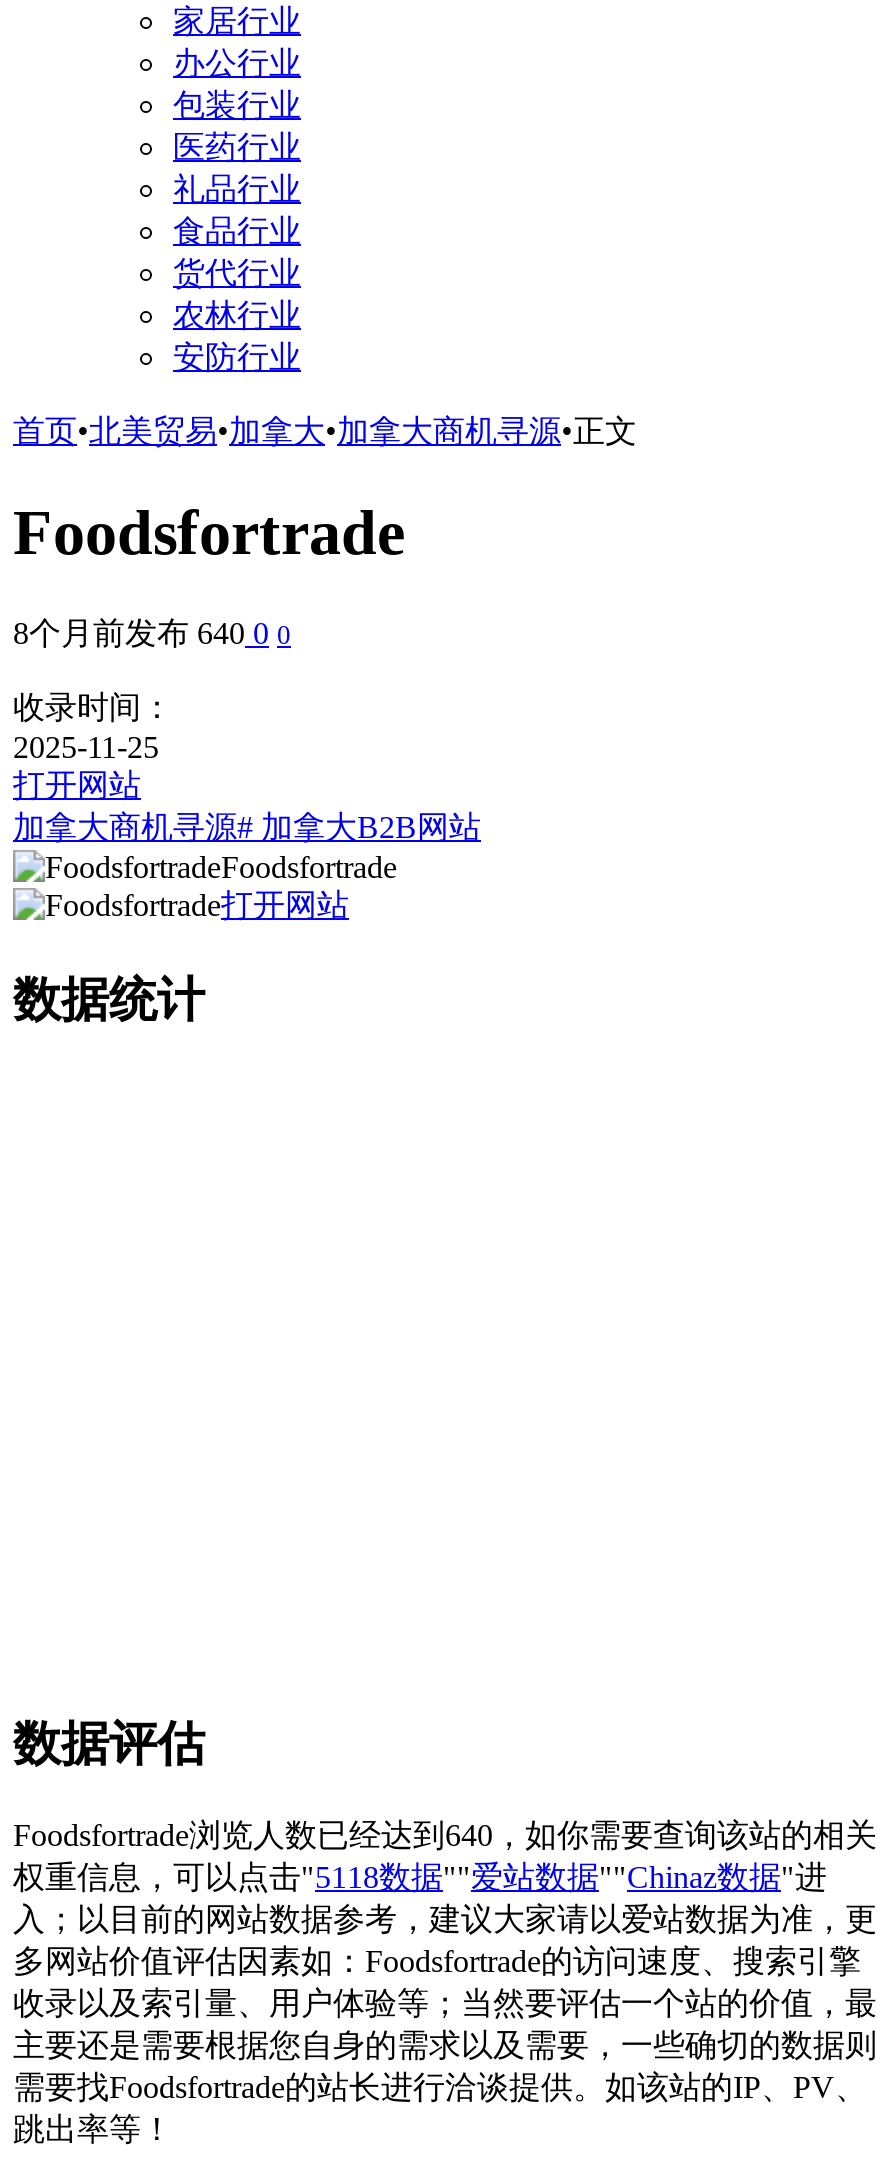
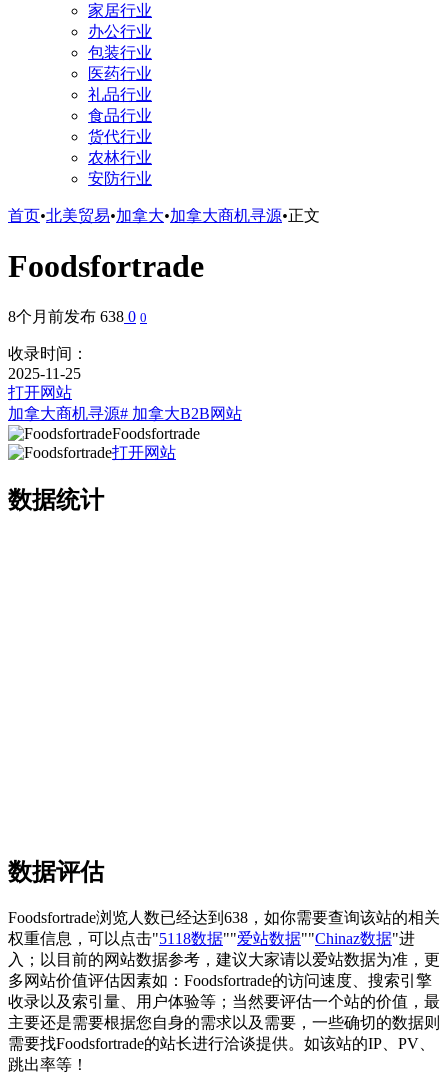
- 8个月前发布640 0 0
+ 8个月前发布638 0 0

- Foodsfortrade浏览人数已经达到640，如你需要查询该站的相关
+ Foodsfortrade浏览人数已经达到638，如你需要查询该站的相关
